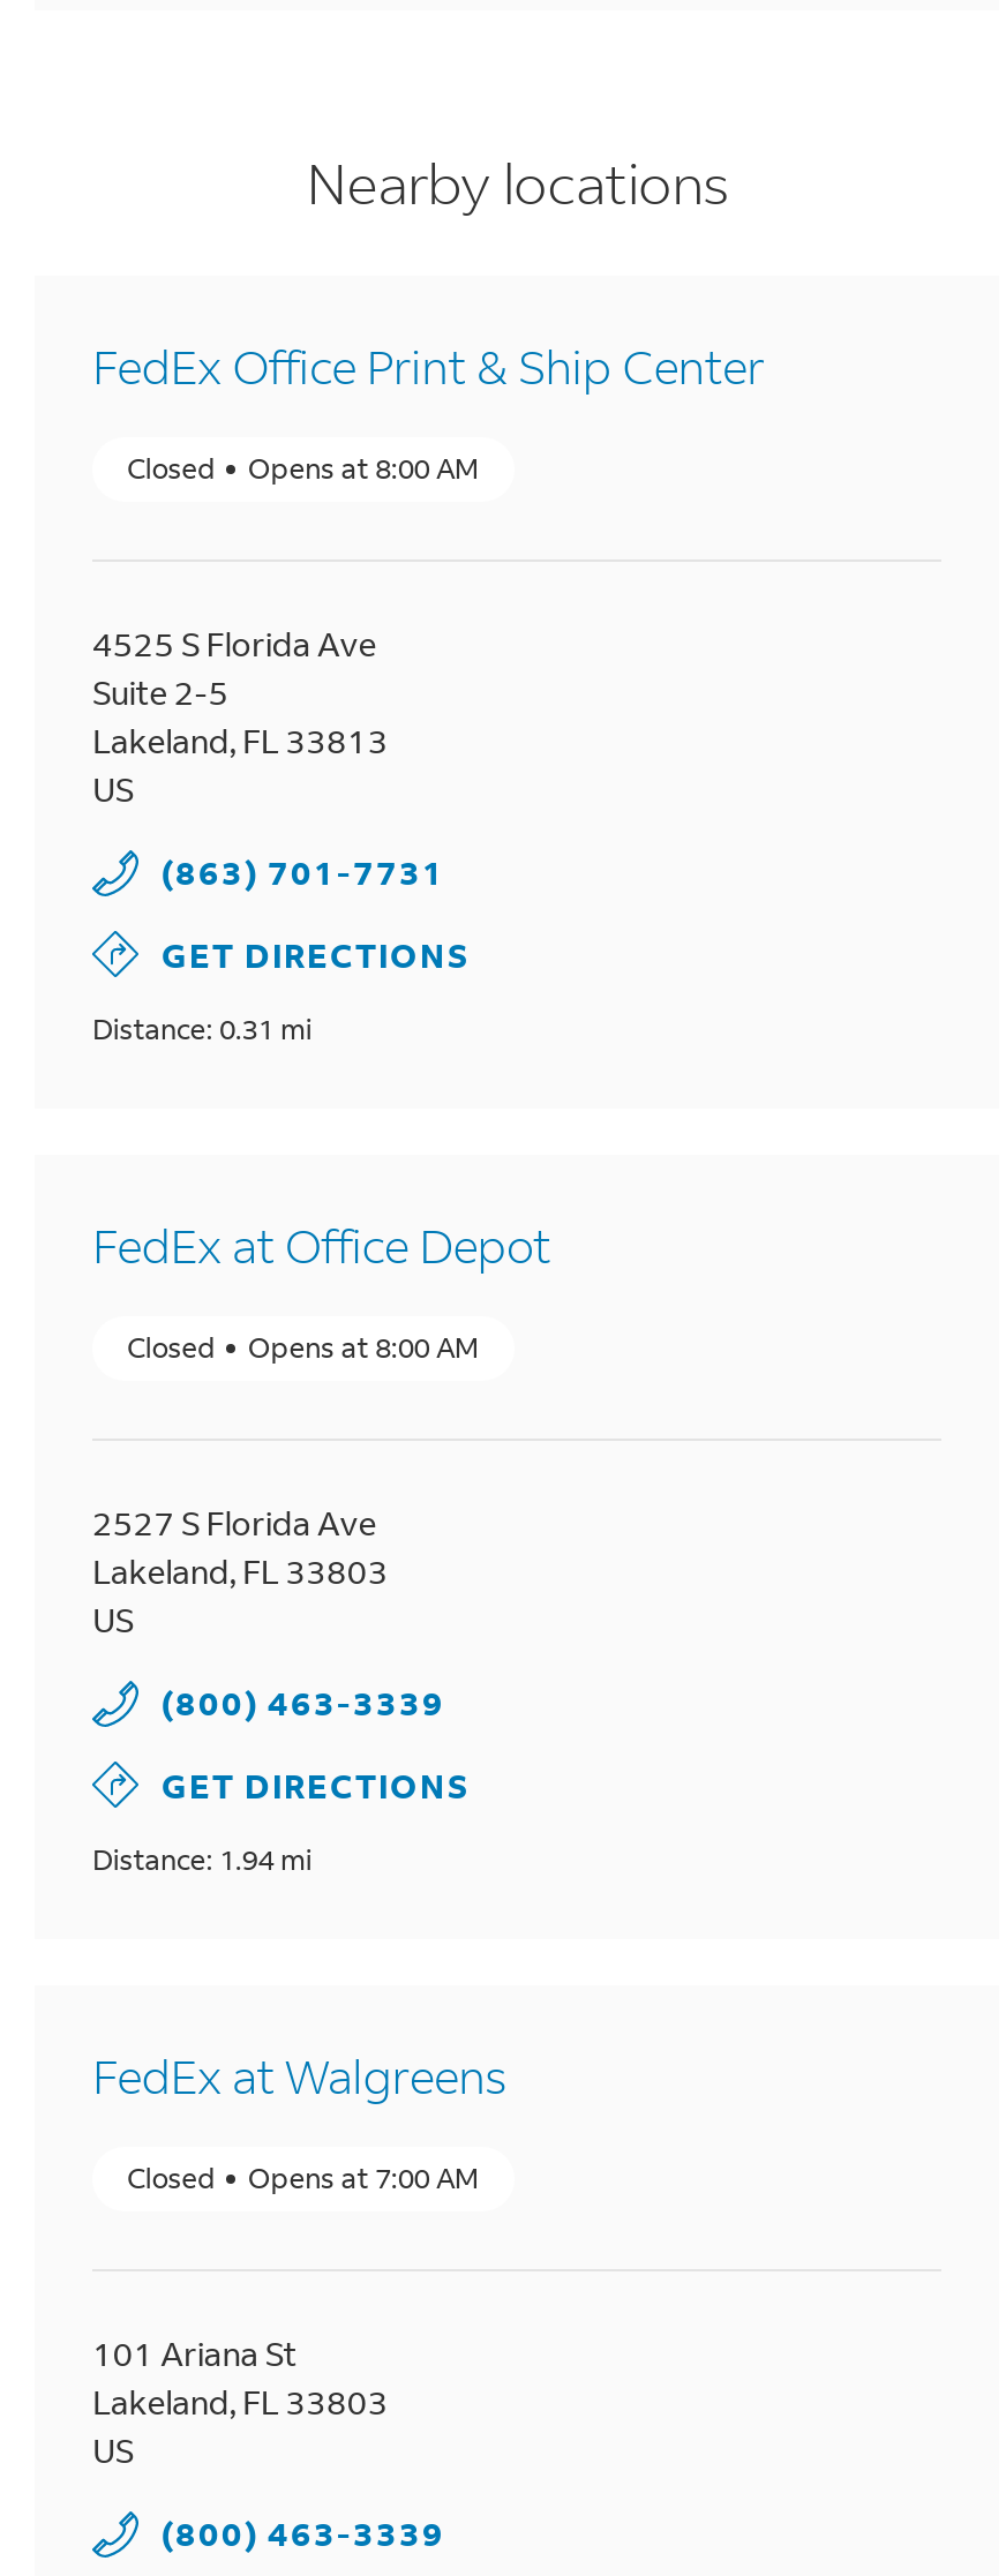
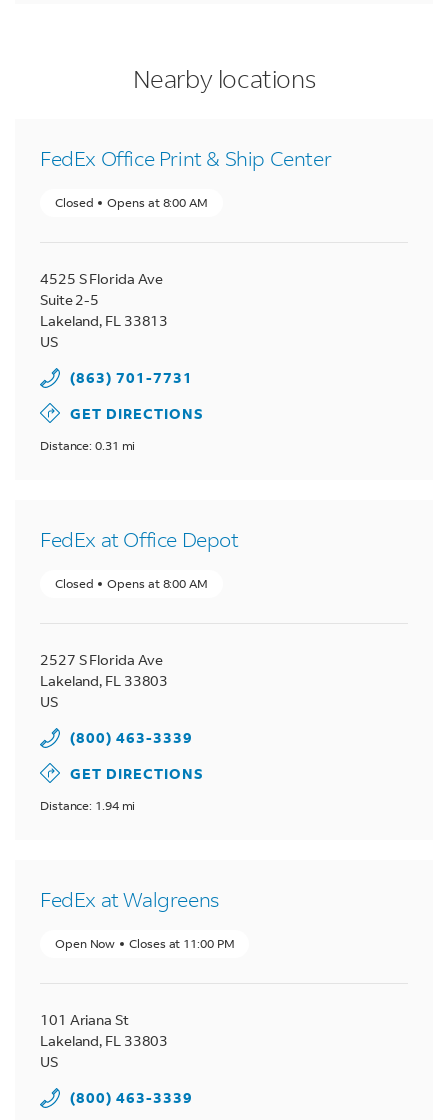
- Closed
- Opens at 7:00 AM
+ Open Now
+ Closes at 11:00 PM
